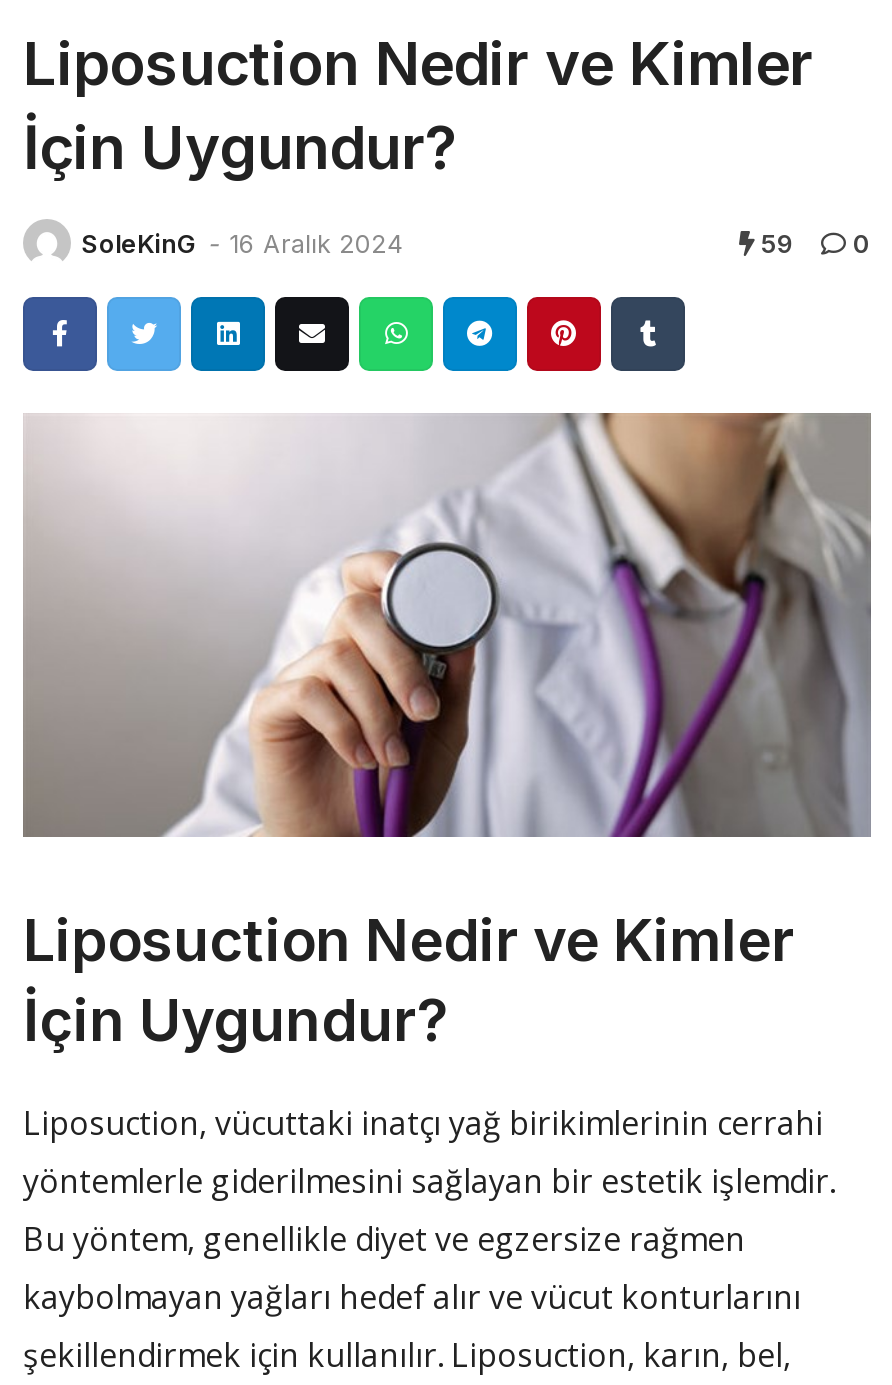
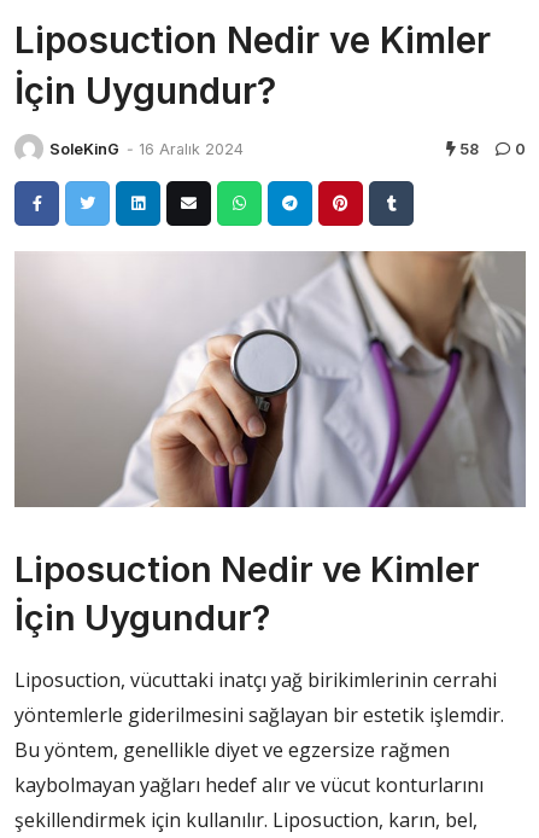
- 59 0
+ 58 0
